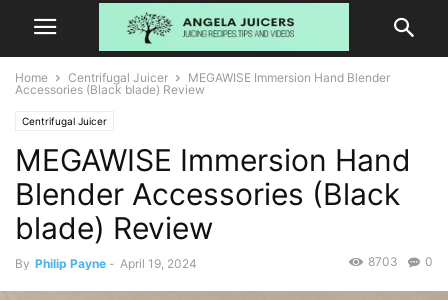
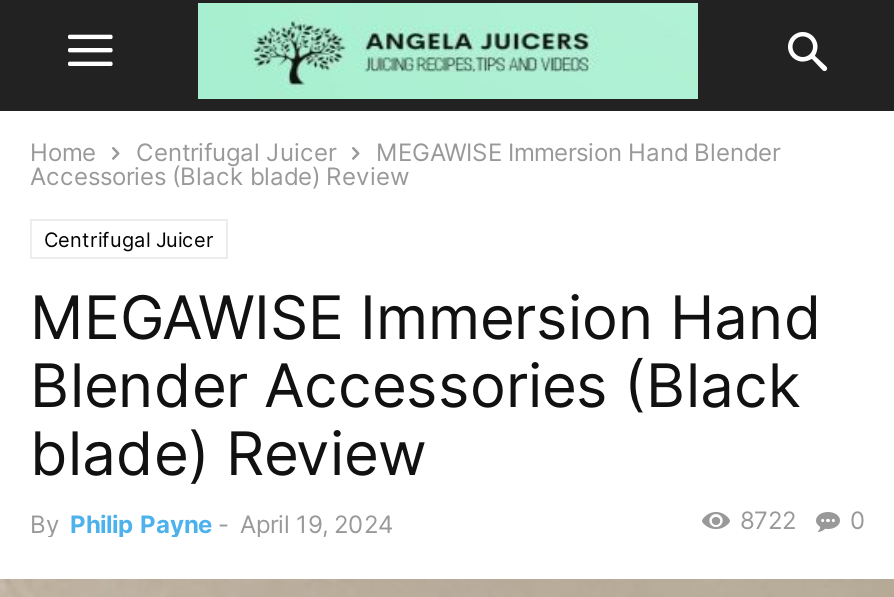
- 8703 0
+ 8722 0
